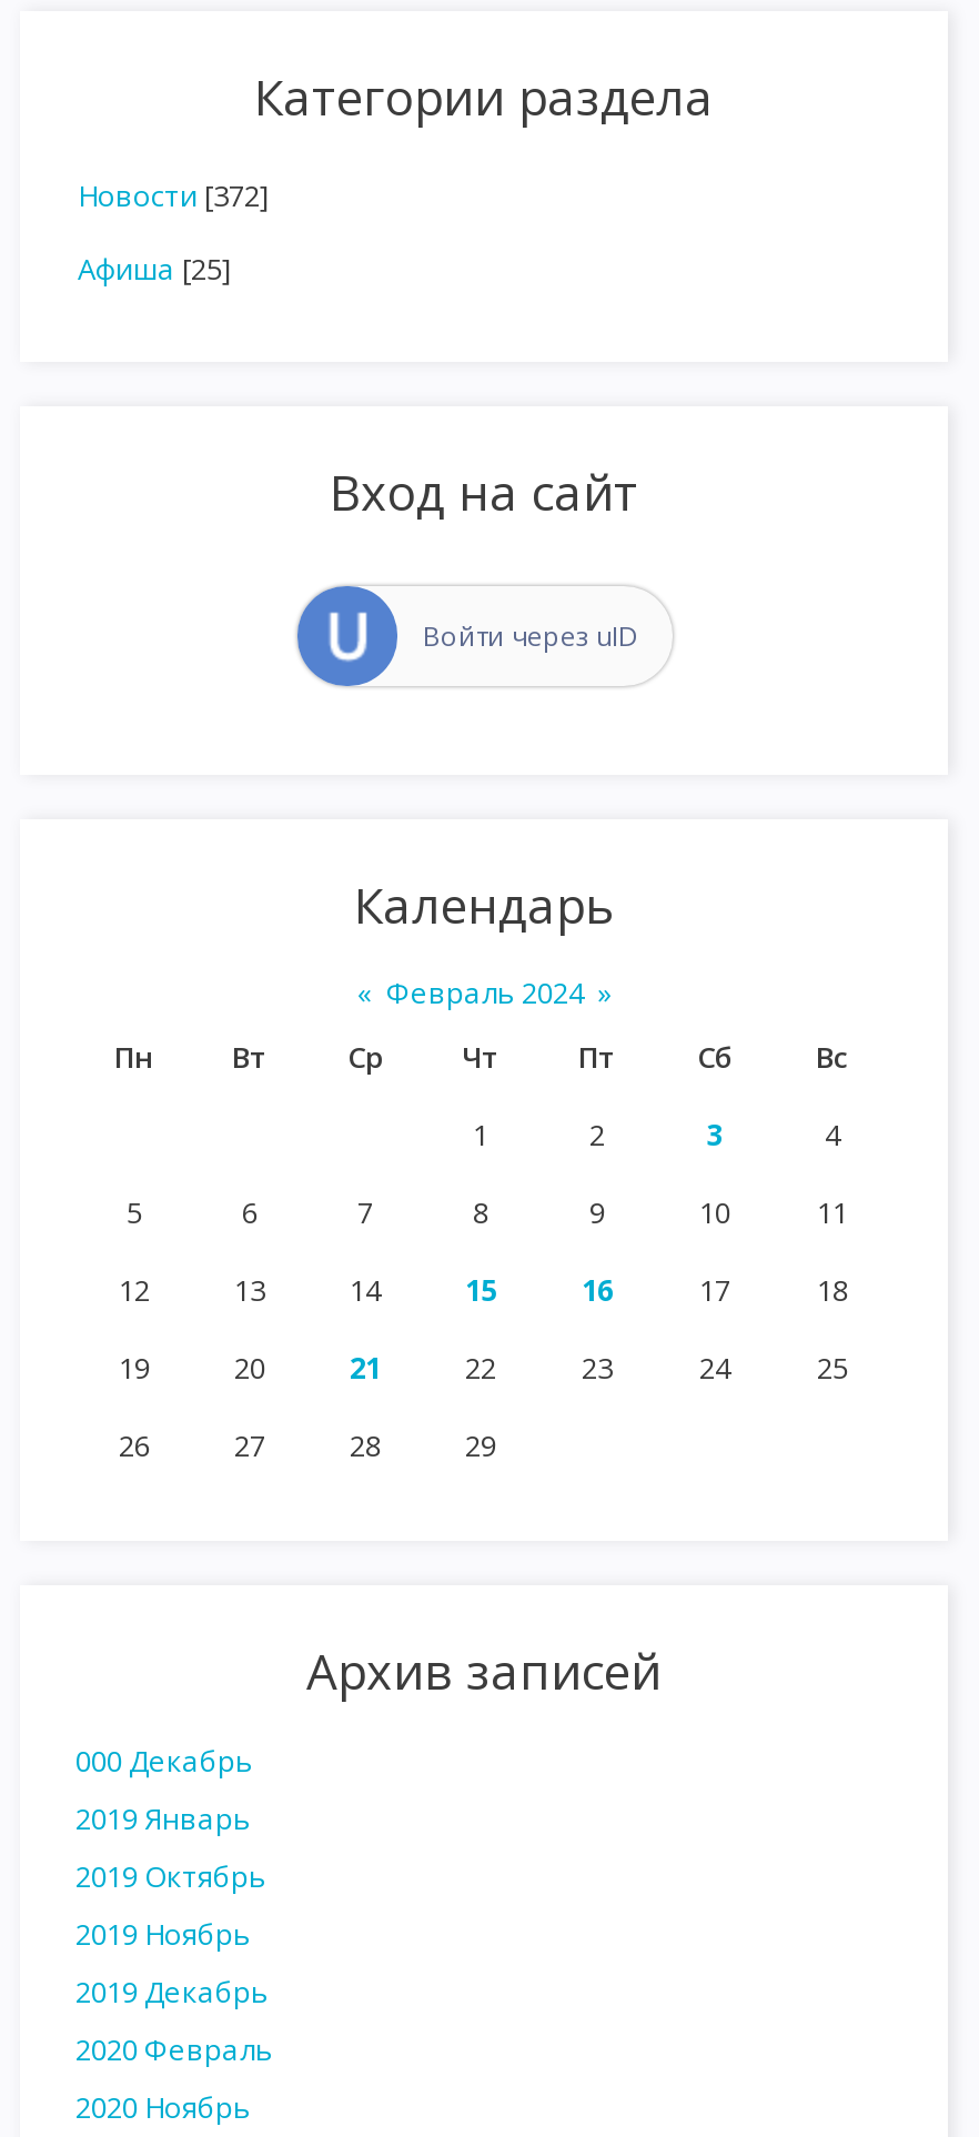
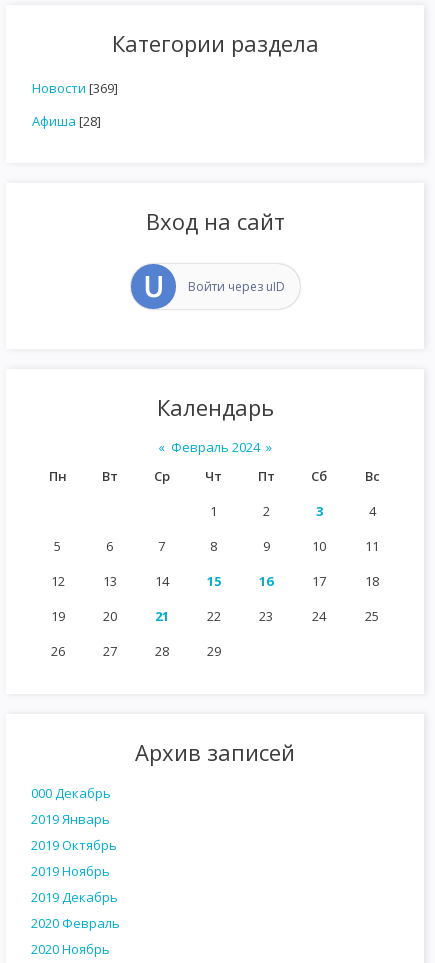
- Новости [372]
+ Новости [369]

- Афиша [25]
+ Афиша [28]
